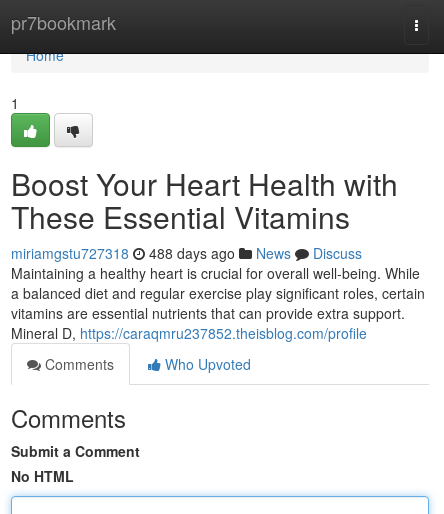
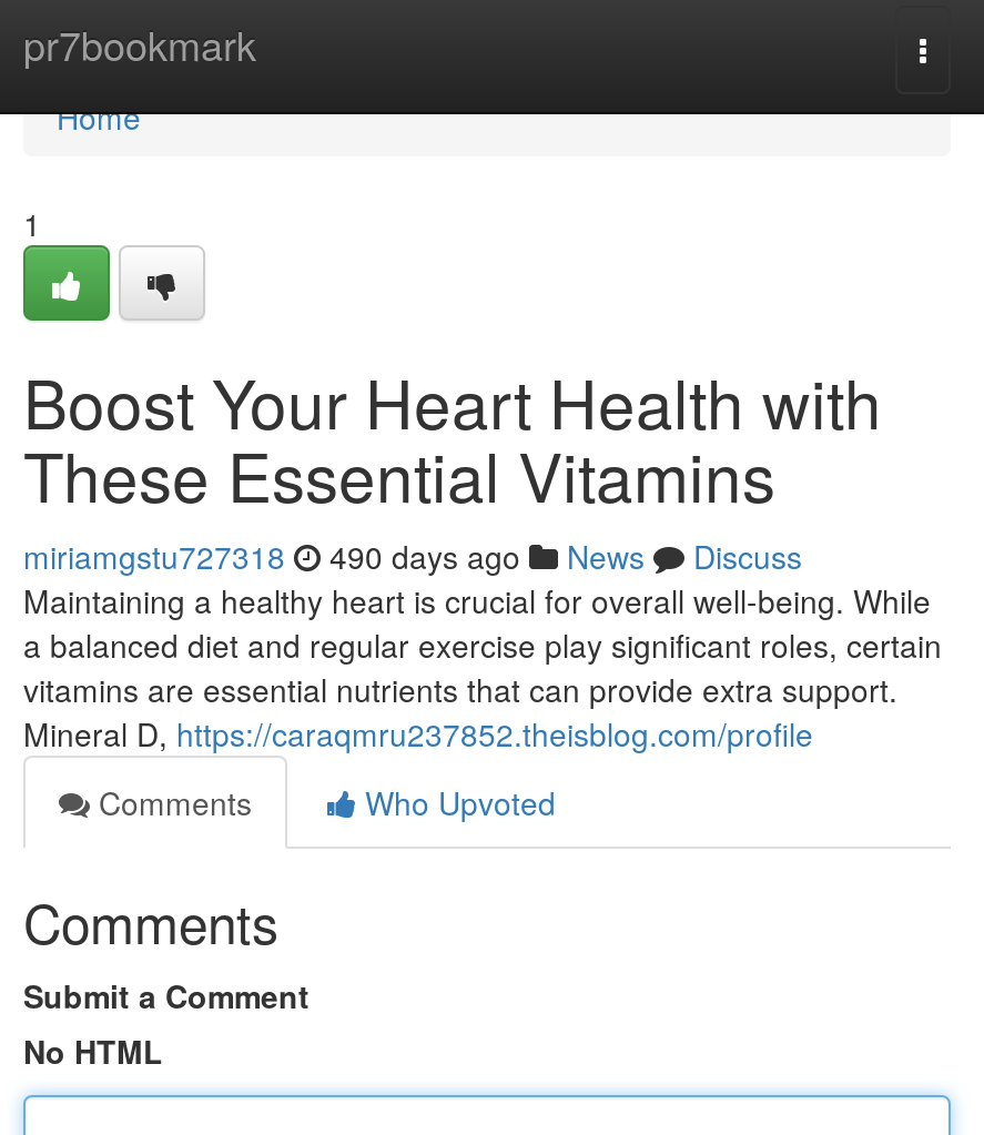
- miriamgstu727318 488 days ago News Discuss
+ miriamgstu727318 490 days ago News Discuss
